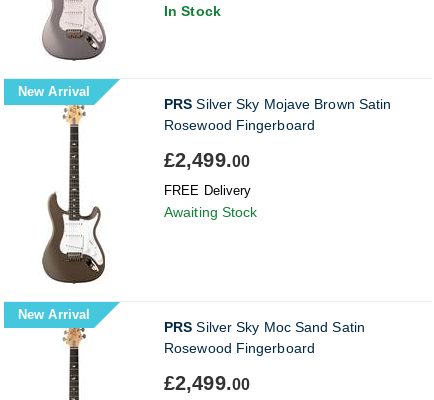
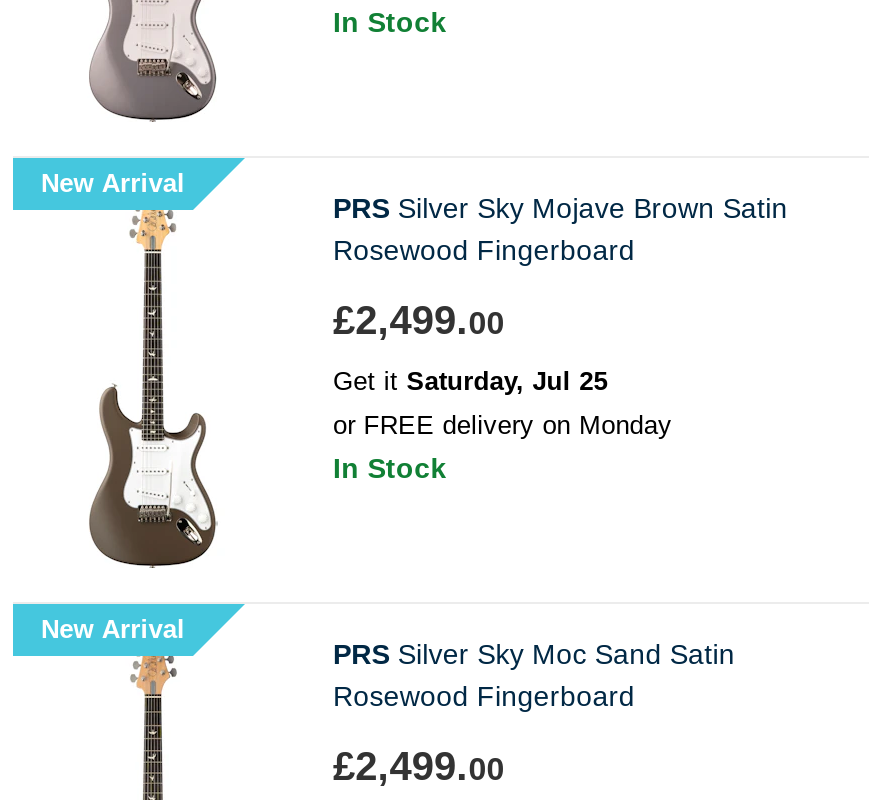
- FREE Delivery
- Awaiting Stock
+ Get it Saturday, Jul 25
+ or FREE delivery on Monday
+ In Stock
